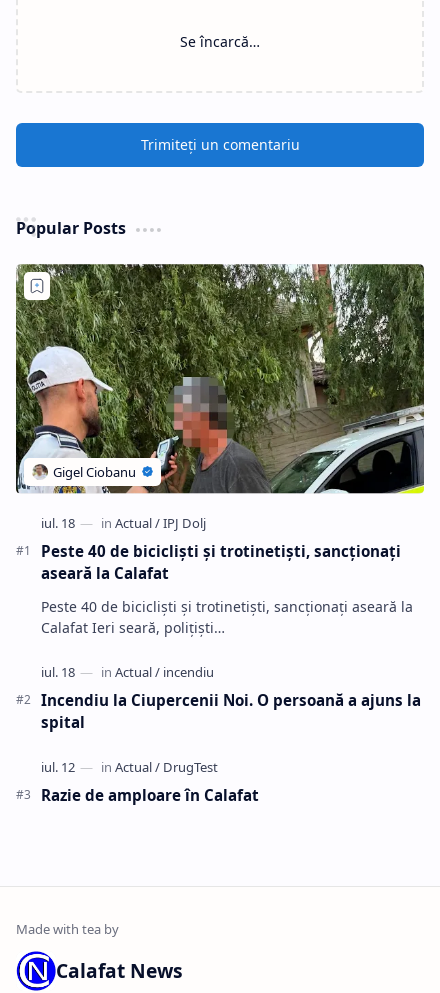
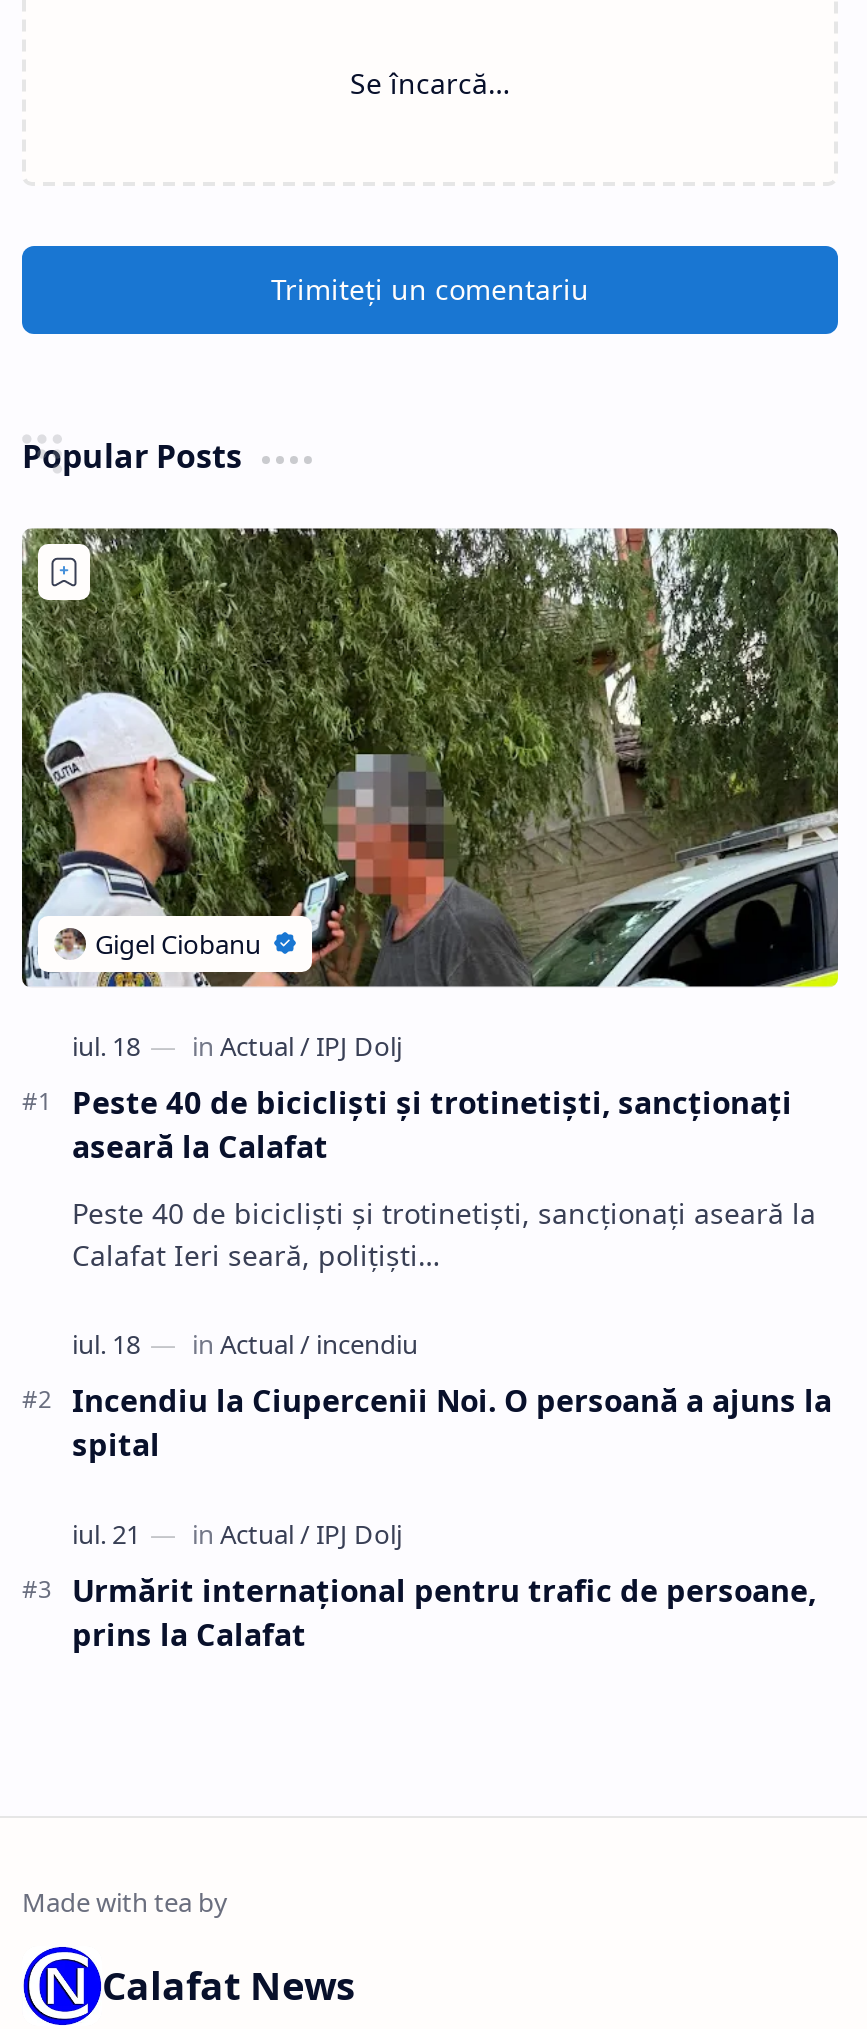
- Razie de amploare în Calafat
+ Urmărit internațional pentru trafic de persoane,
+ prins la Calafat
